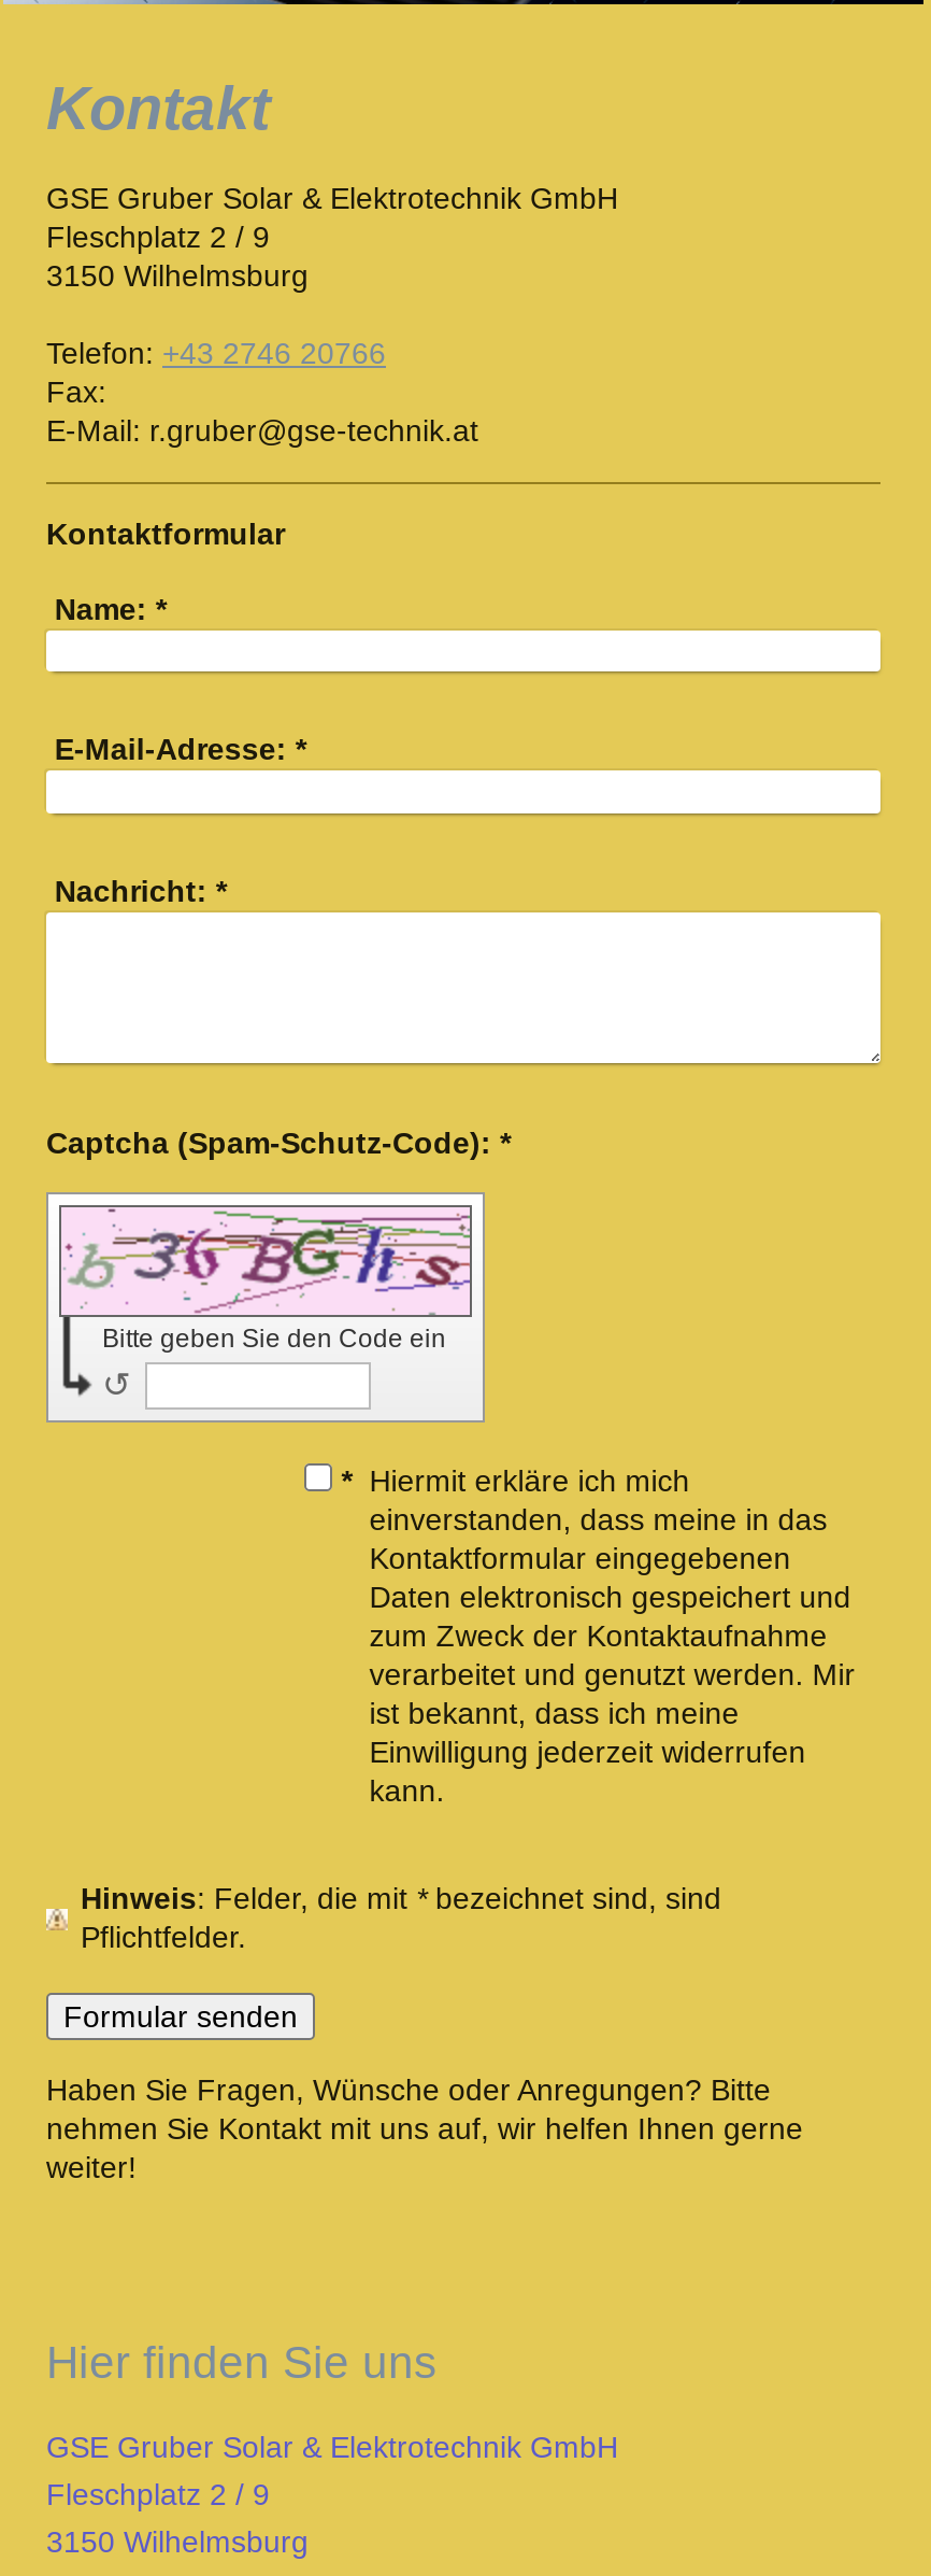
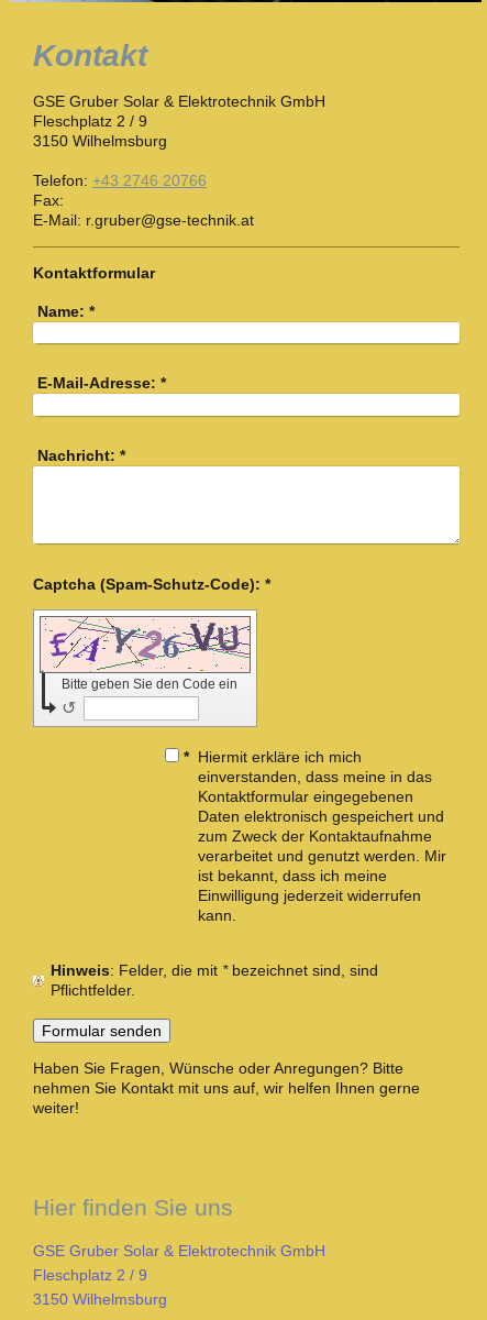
- [image]
+ [image]
